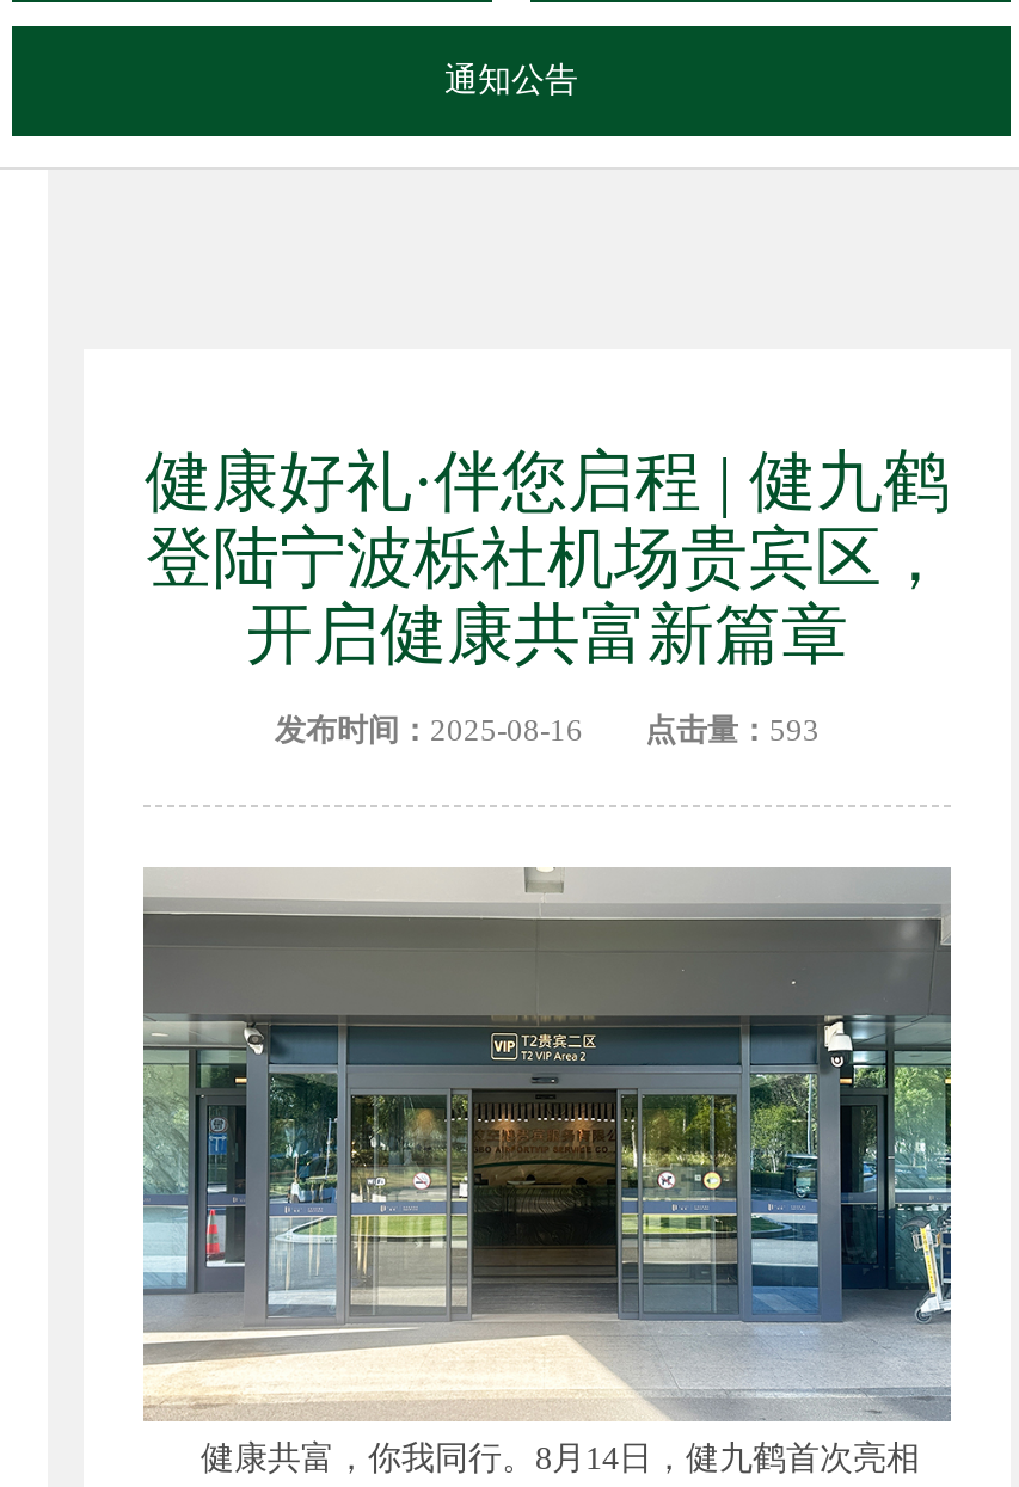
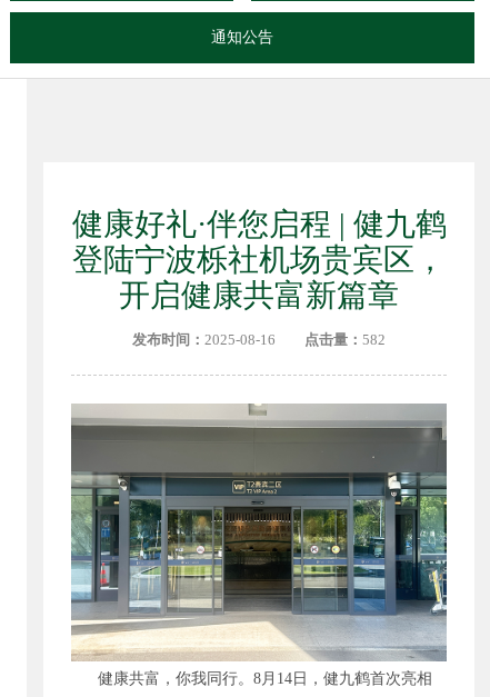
- 发布时间：2025-08-16点击量：593
+ 发布时间：2025-08-16点击量：582
